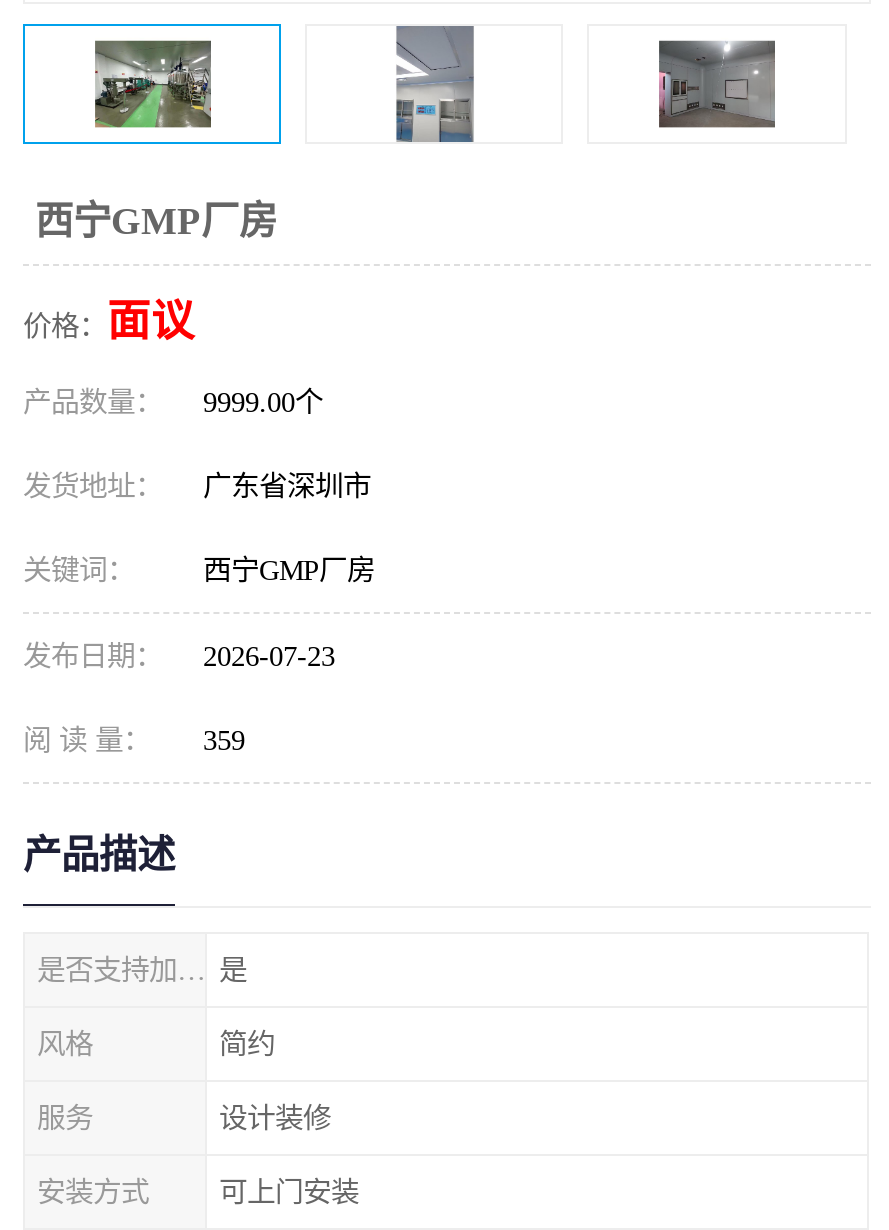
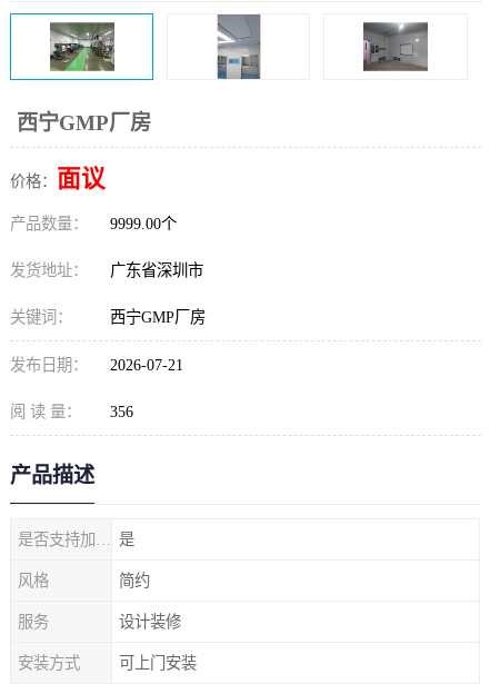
- 发布日期： 2026-07-23
+ 发布日期： 2026-07-21

- 阅 读 量： 359
+ 阅 读 量： 356
